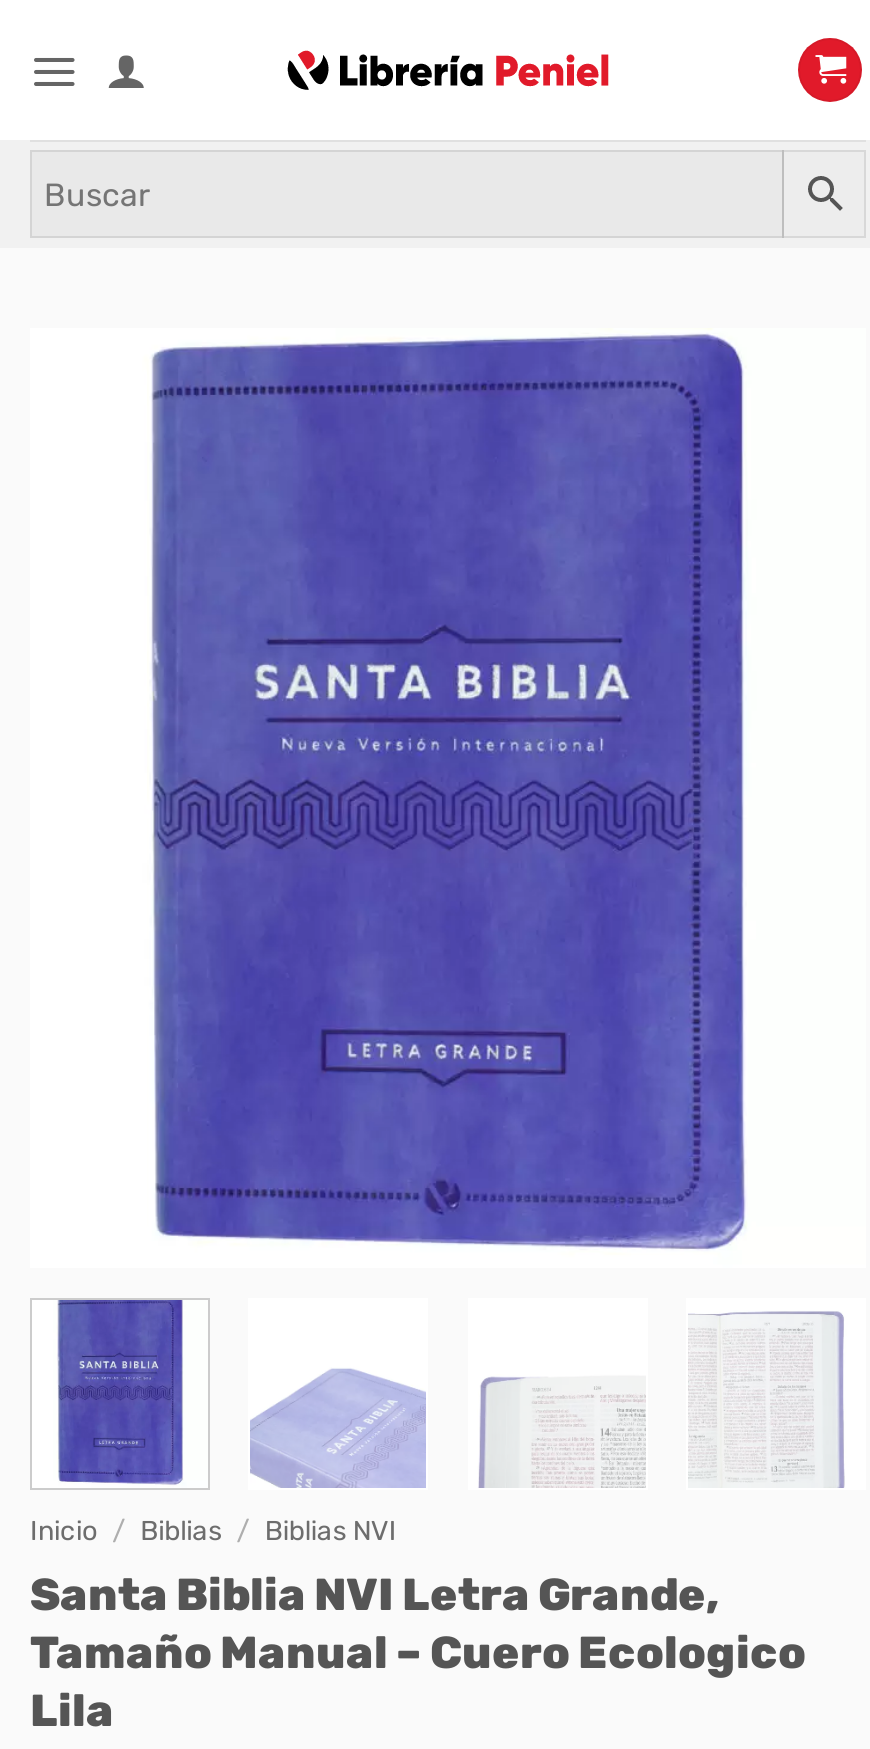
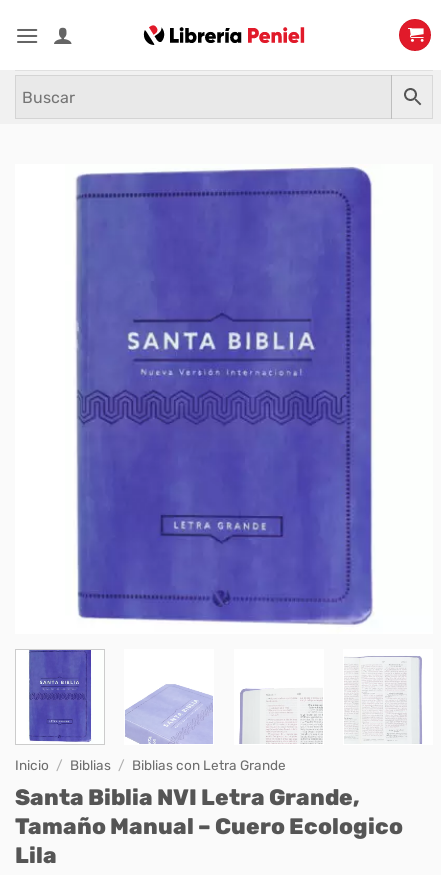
- Inicio / Biblias / Biblias NVI
+ Inicio / Biblias / Biblias con Letra Grande
